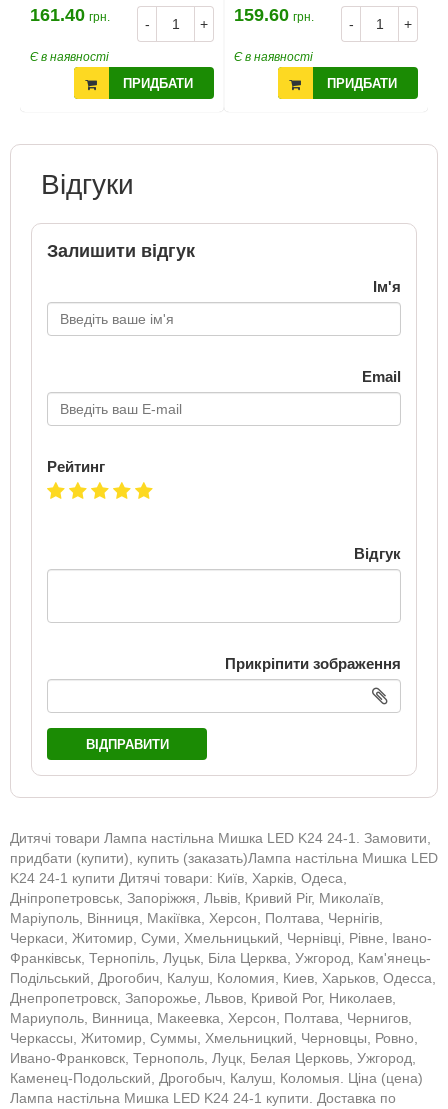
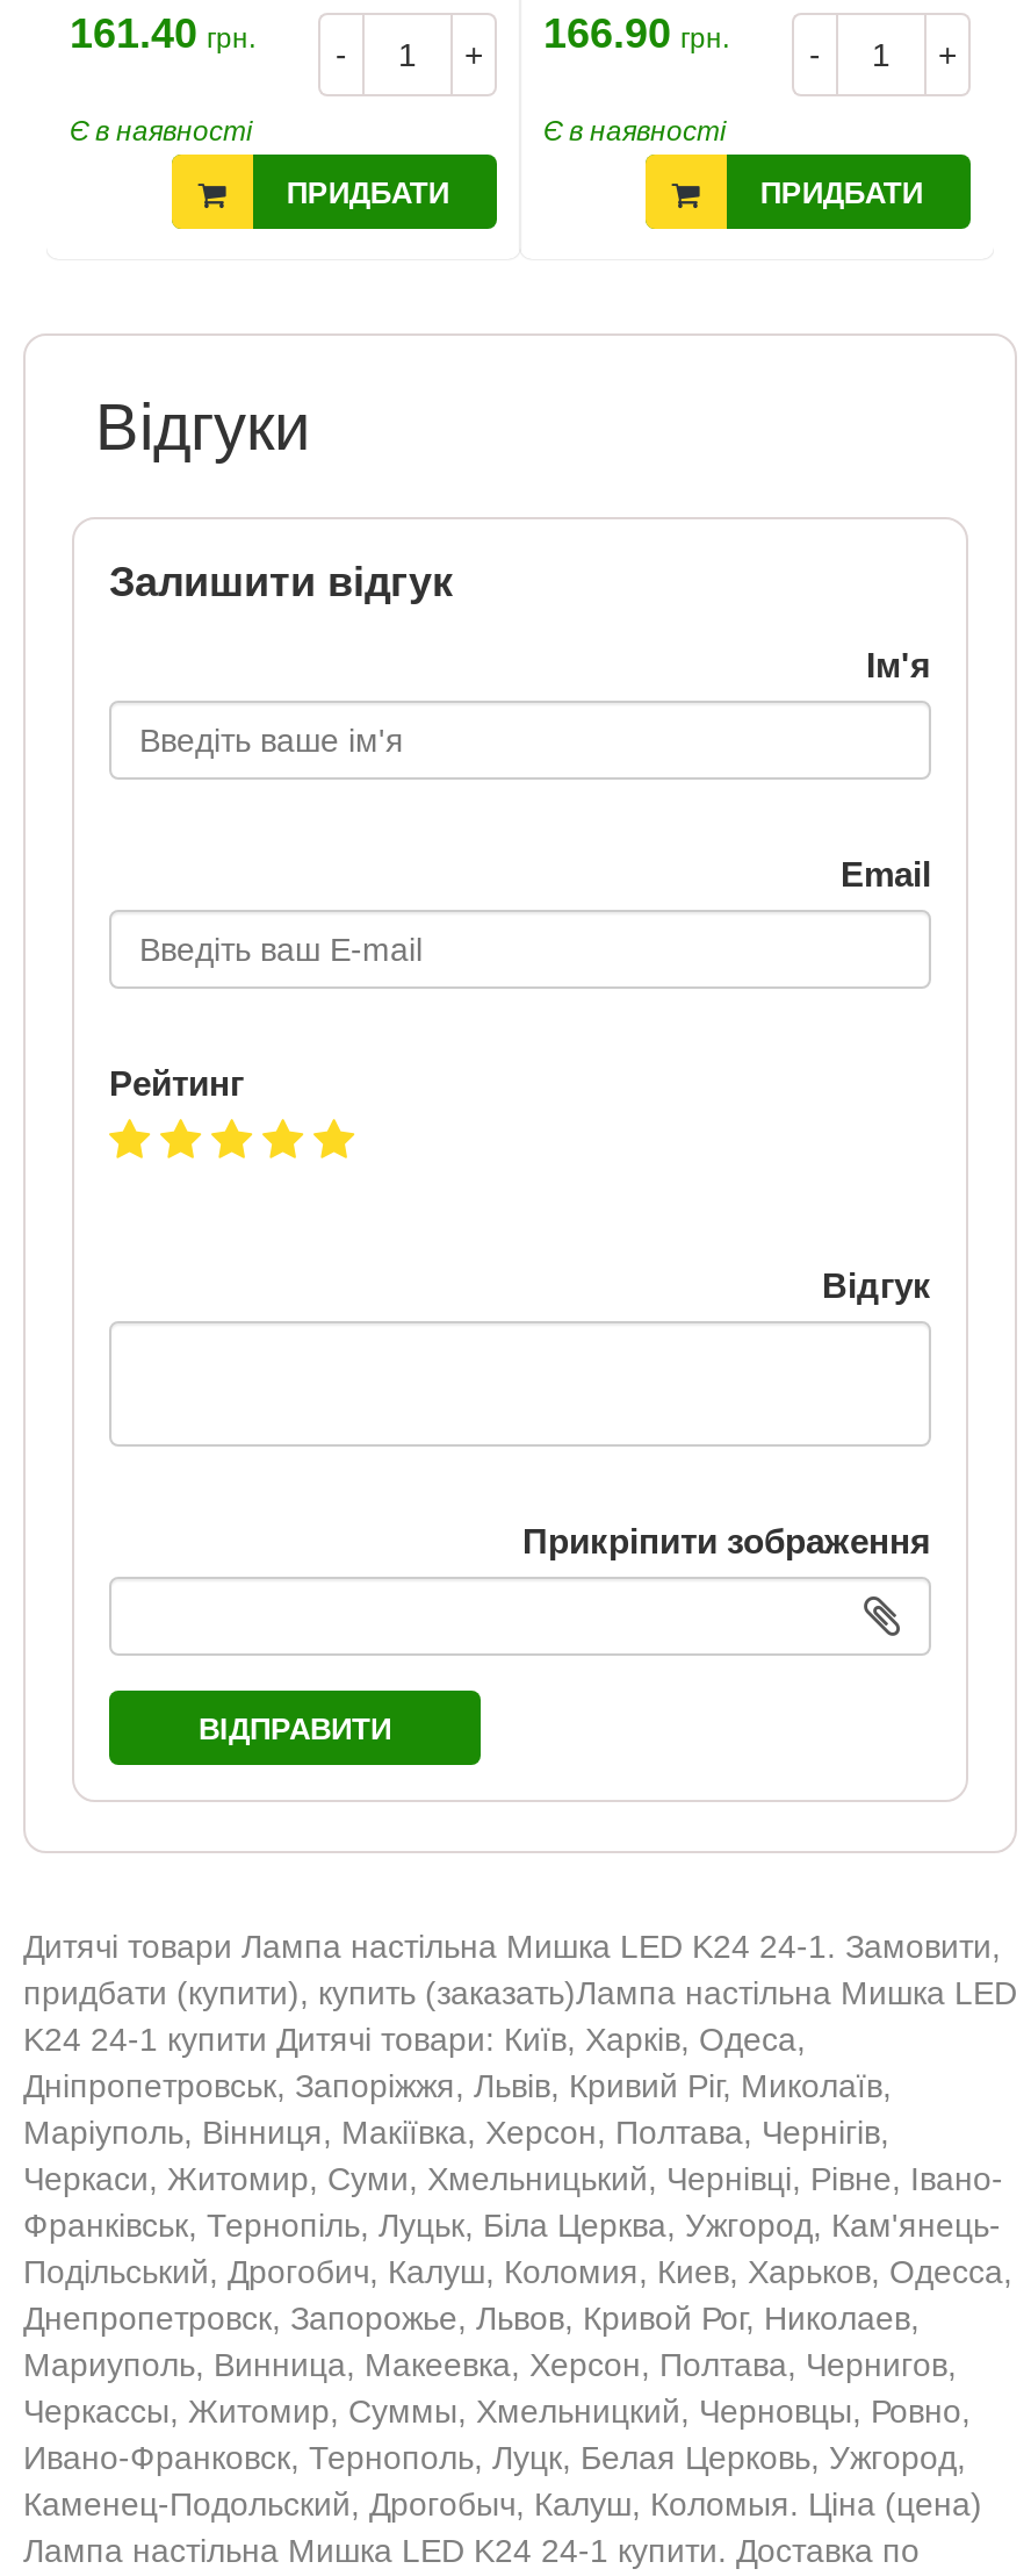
- 159.60 грн.
+ 166.90 грн.
